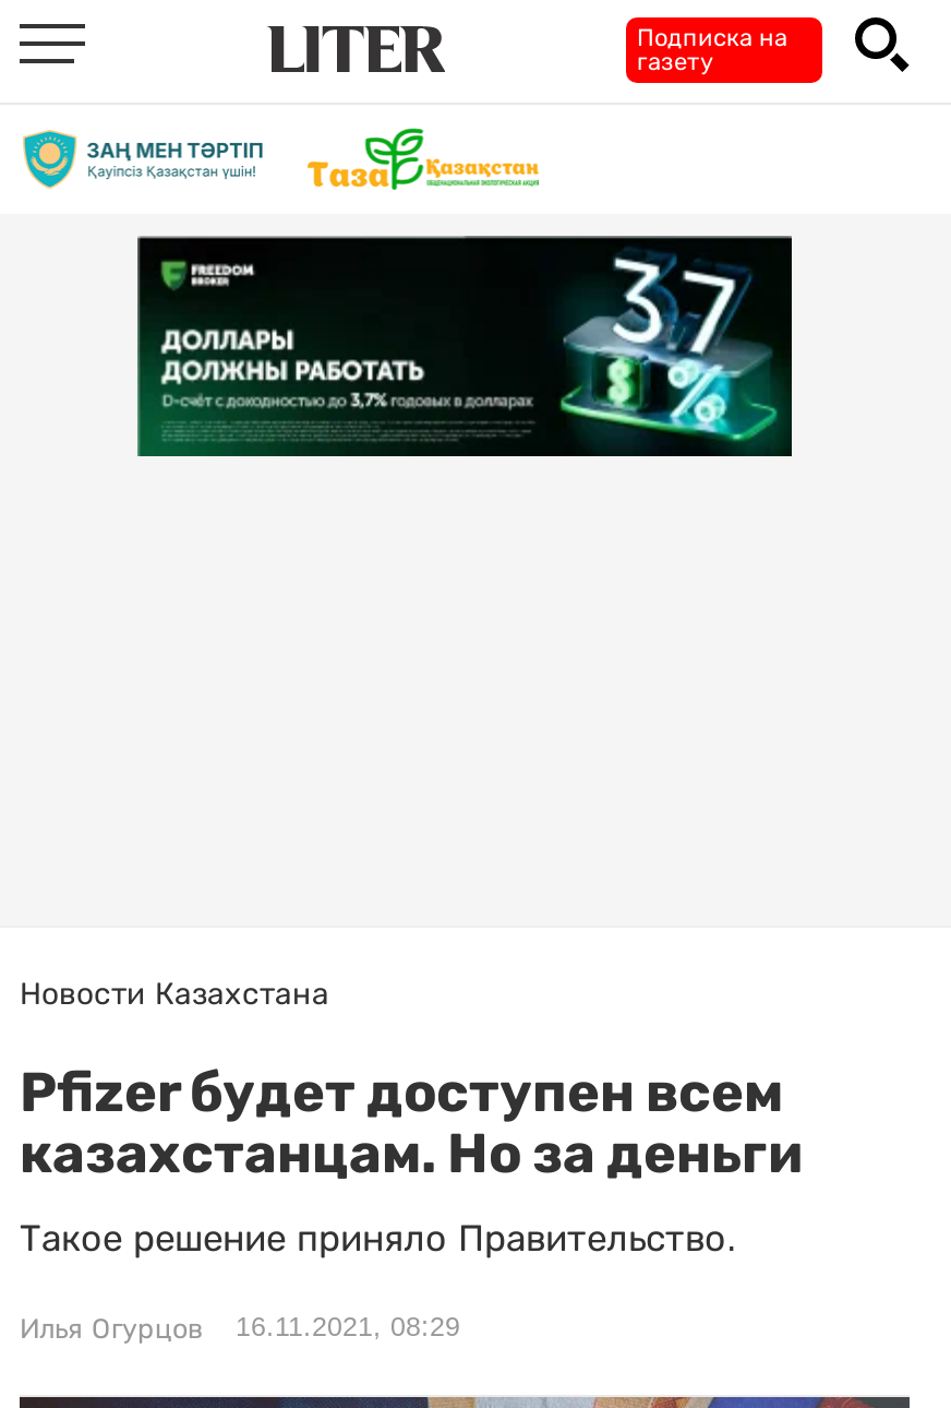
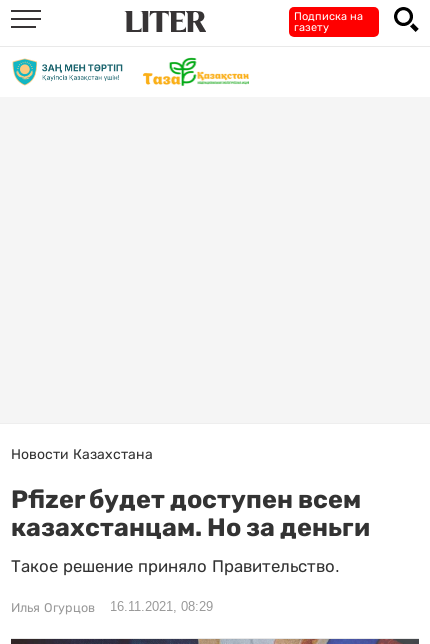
- [image]
